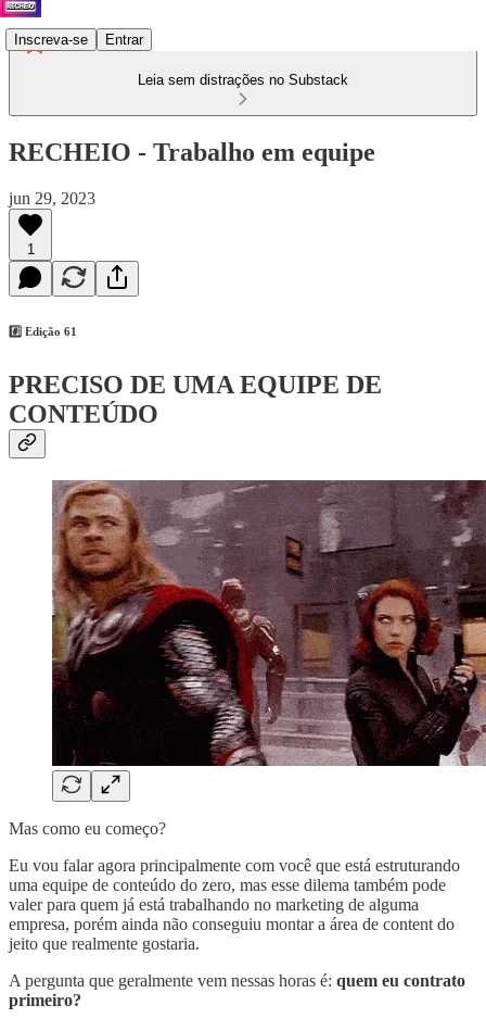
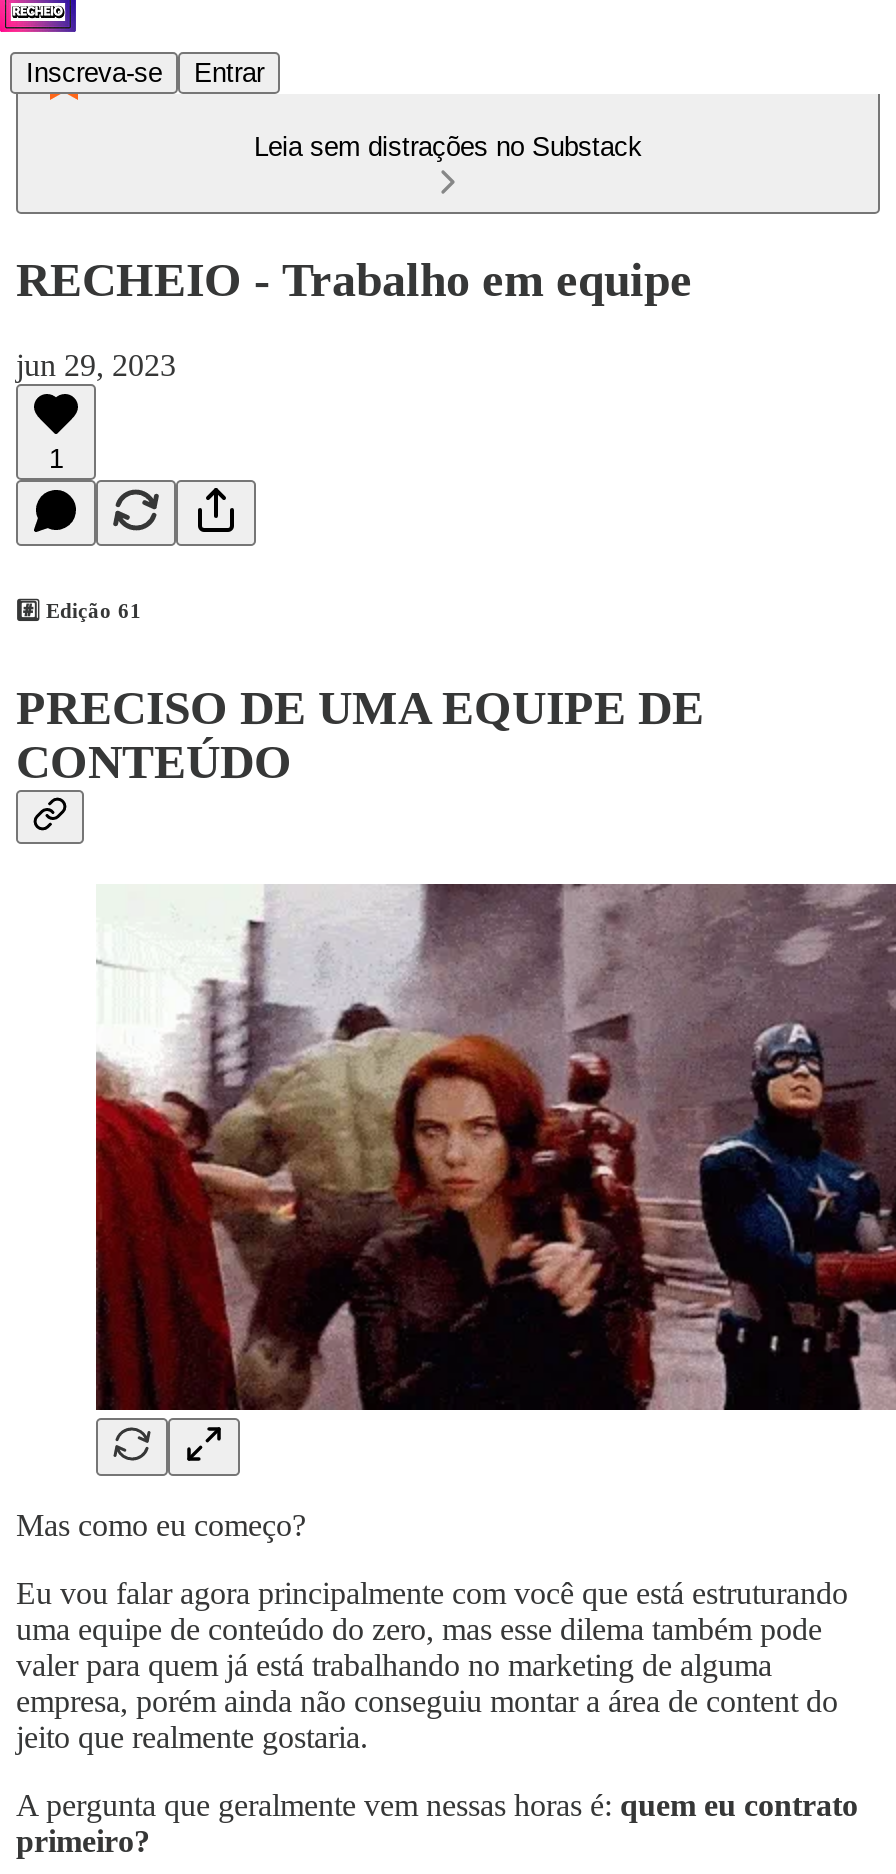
- [image]
+ [image]
